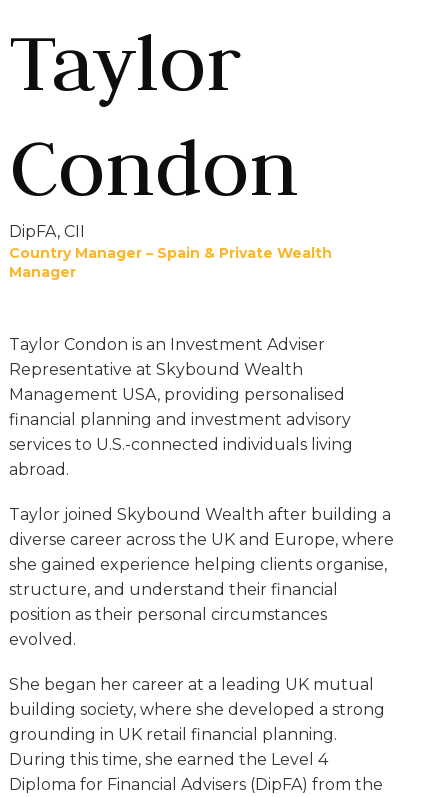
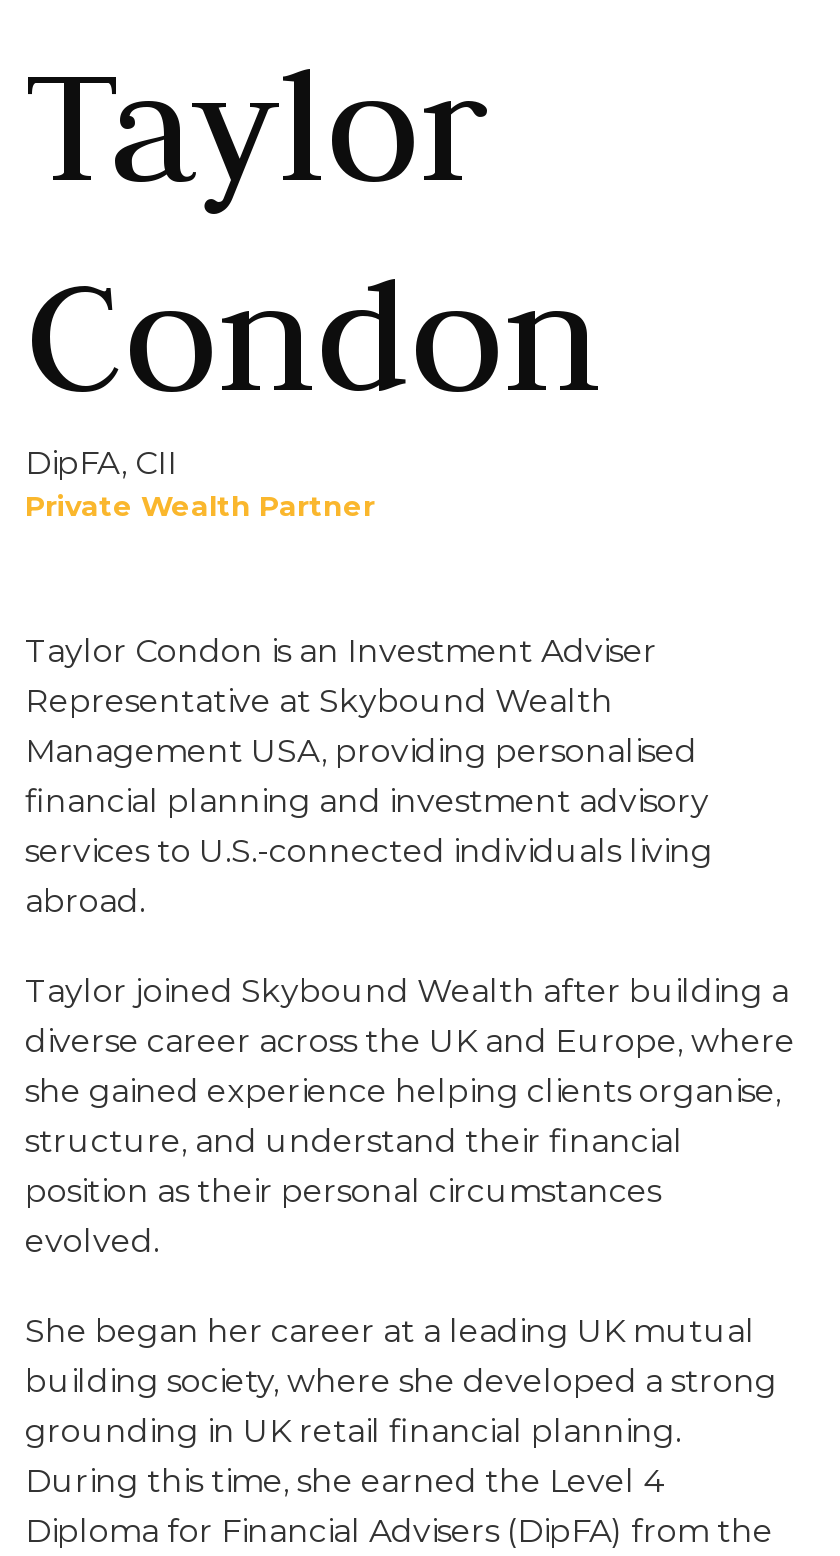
- Country Manager – Spain & Private Wealth
- Manager
+ Private Wealth Partner
